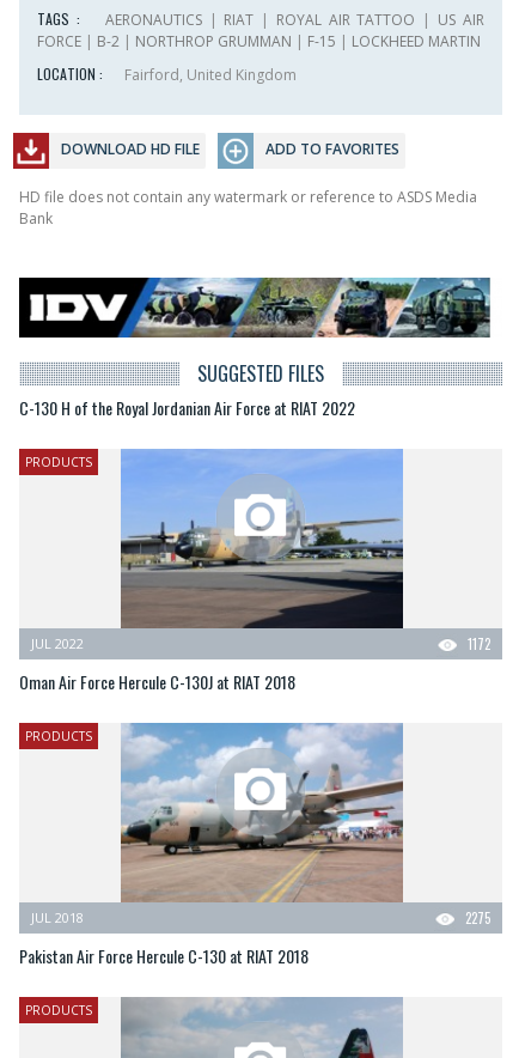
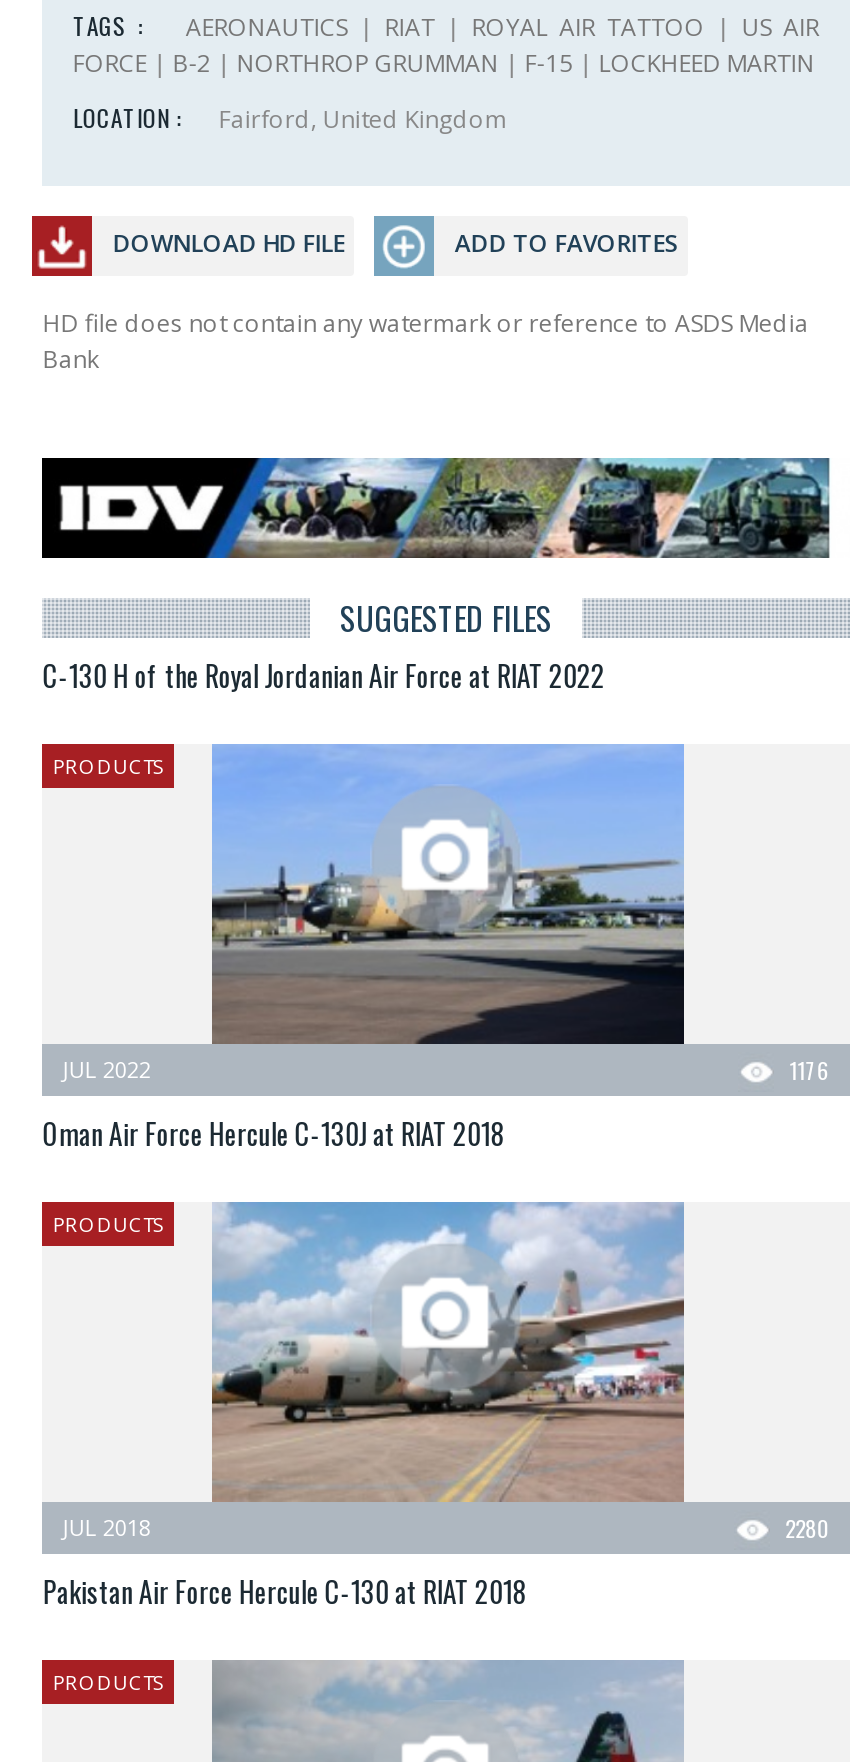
- 1172
+ 1176

- 2275
+ 2280
